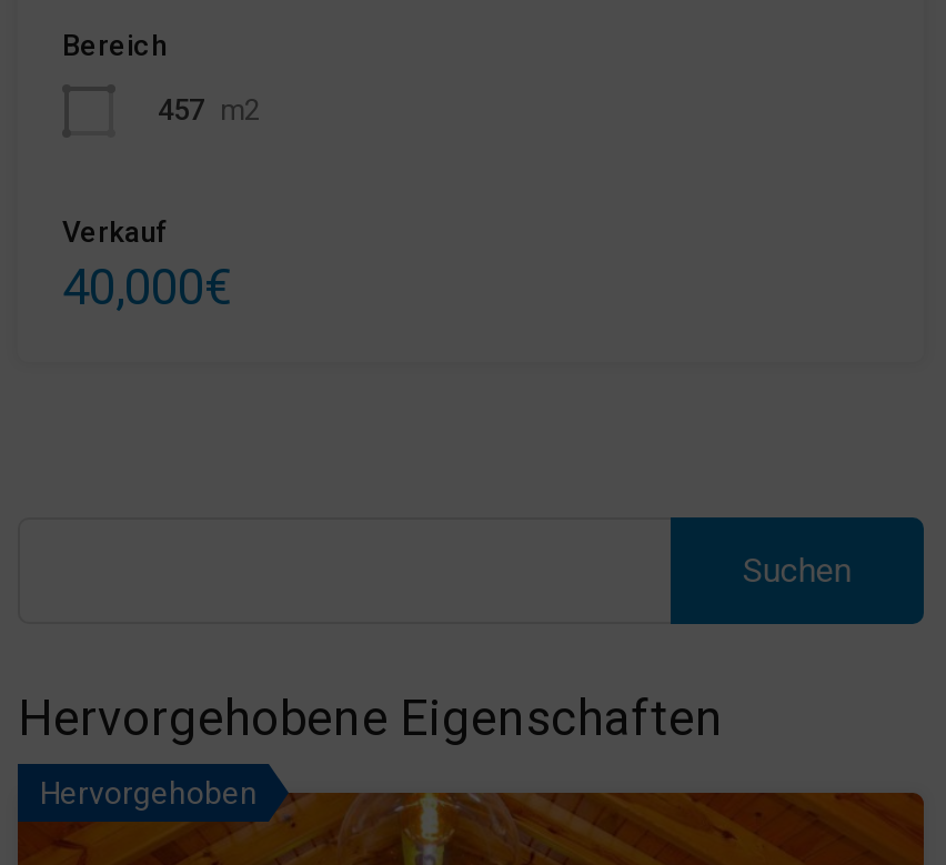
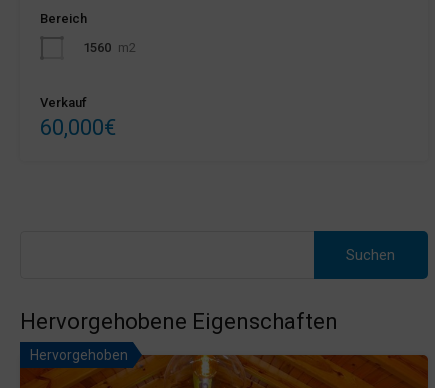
- 457 m2
+ 1560 m2

- 40,000€
+ 60,000€
